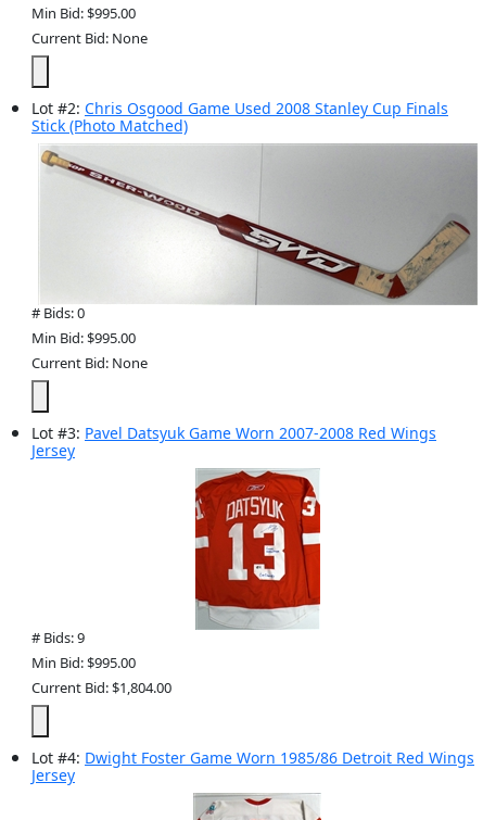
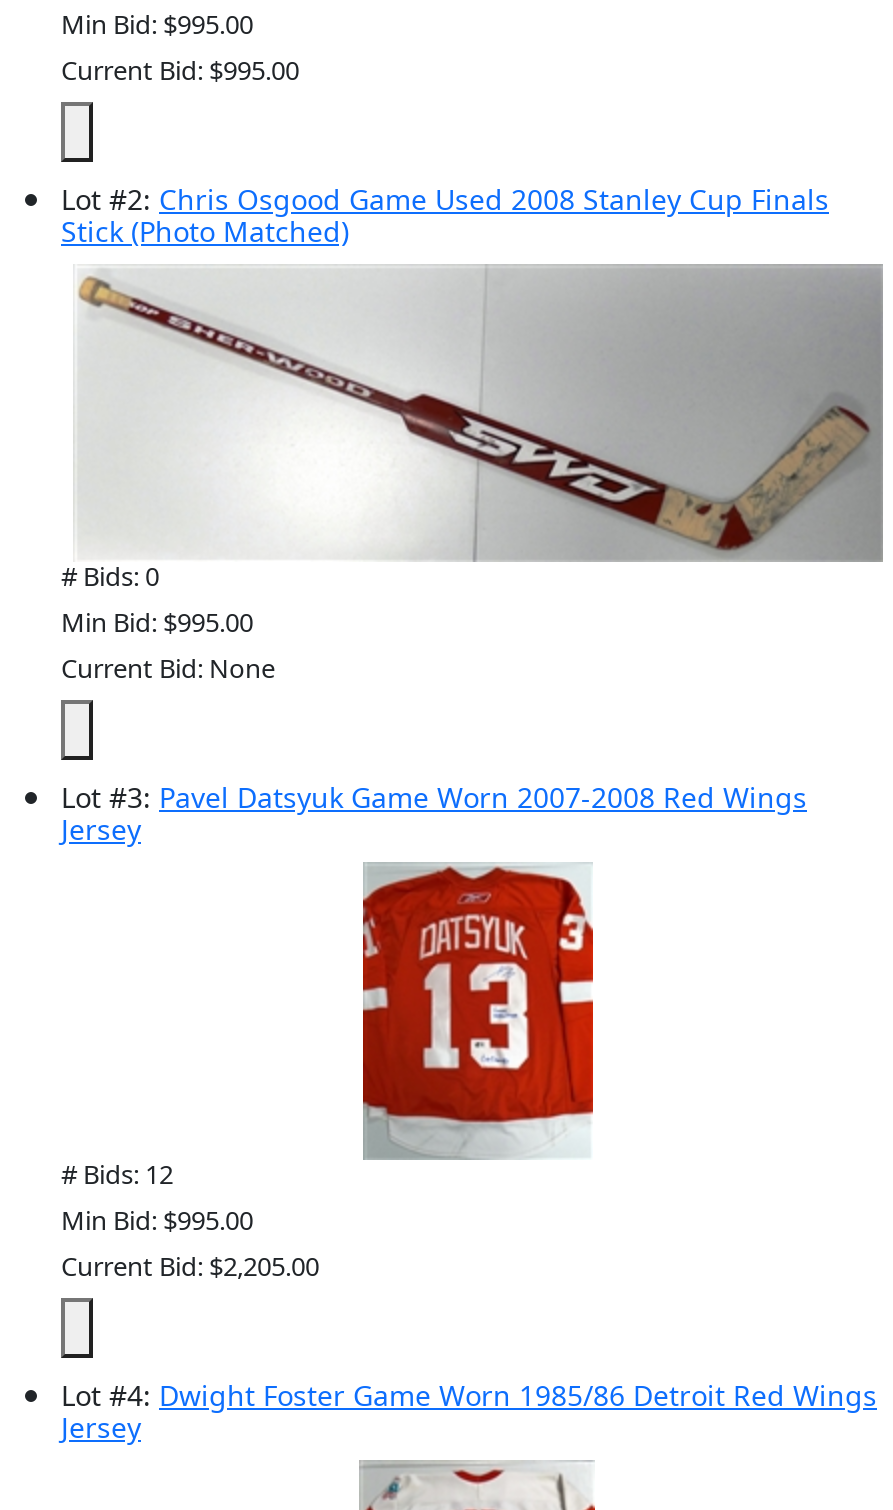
- Current Bid: None
+ Current Bid: $995.00

- # Bids: 9
+ # Bids: 12

- Current Bid: $1,804.00
+ Current Bid: $2,205.00
